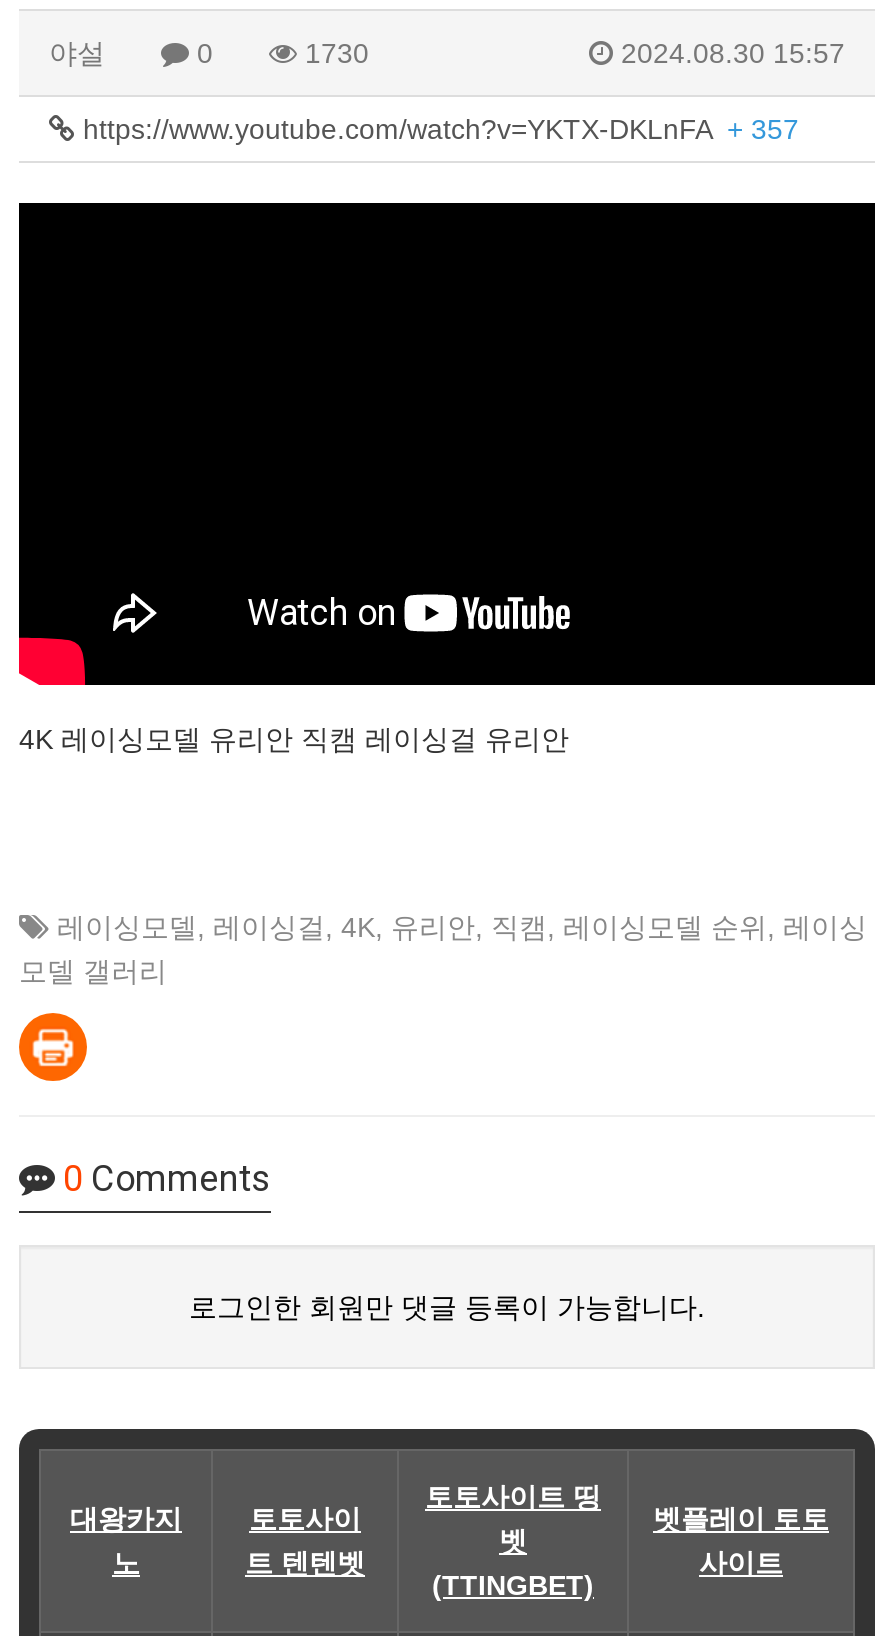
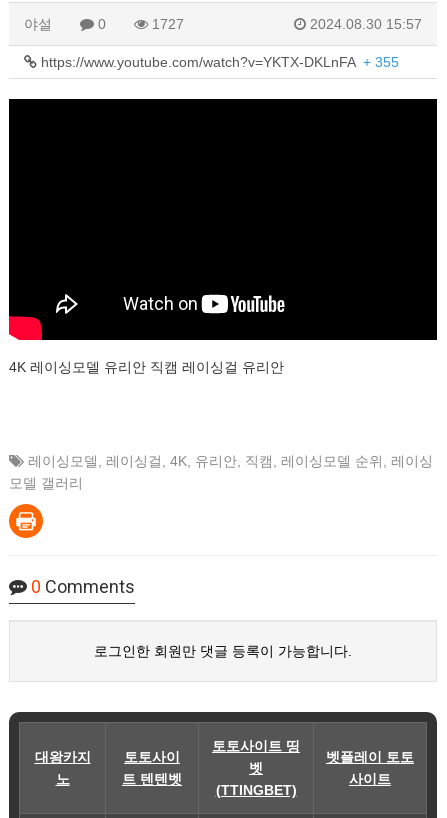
- 1730
+ 1727

- https://www.youtube.com/watch?v=YKTX-DKLnFA + 357
+ https://www.youtube.com/watch?v=YKTX-DKLnFA + 355
